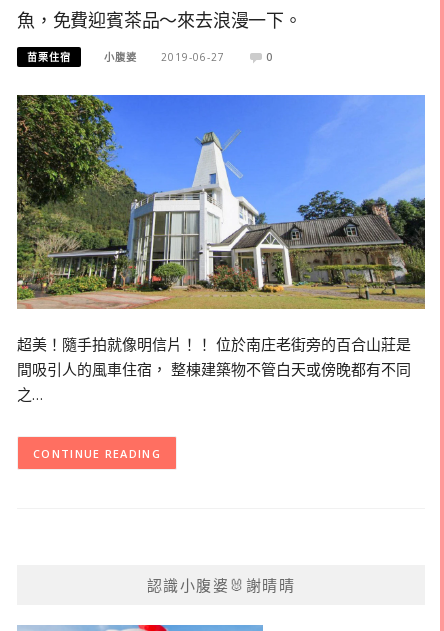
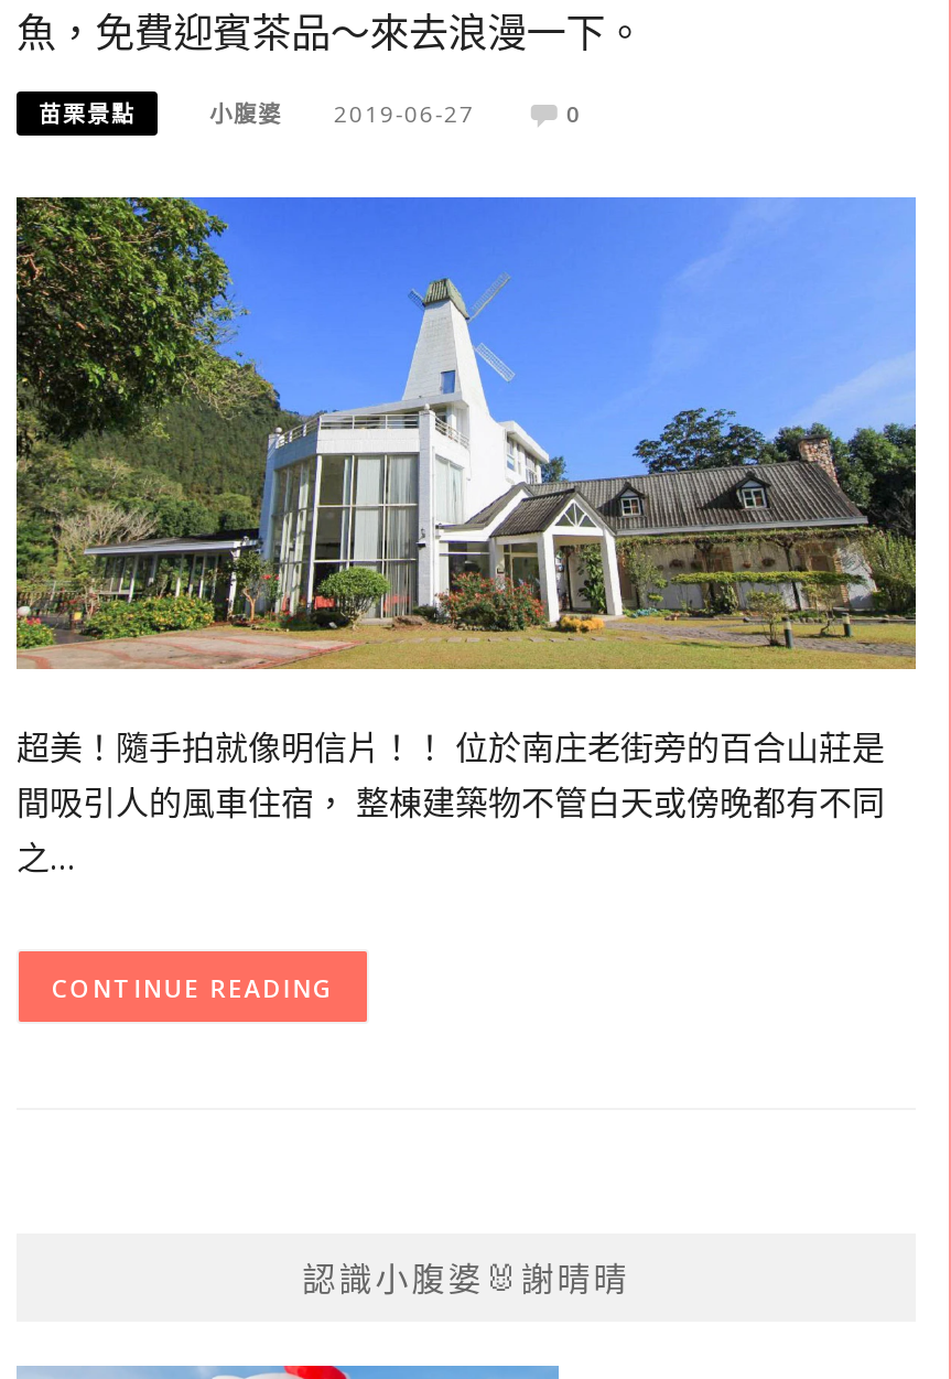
- 苗栗住宿
+ 苗栗景點
